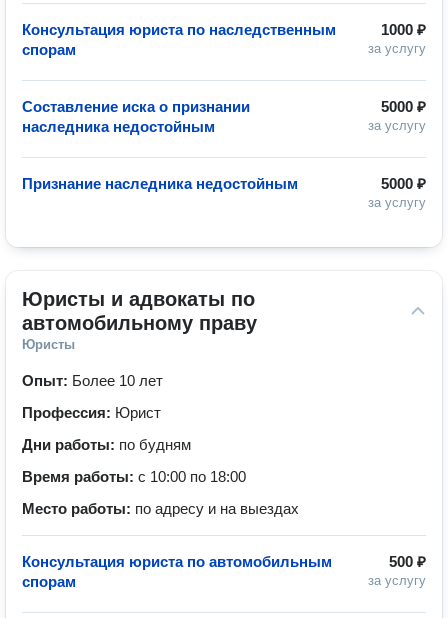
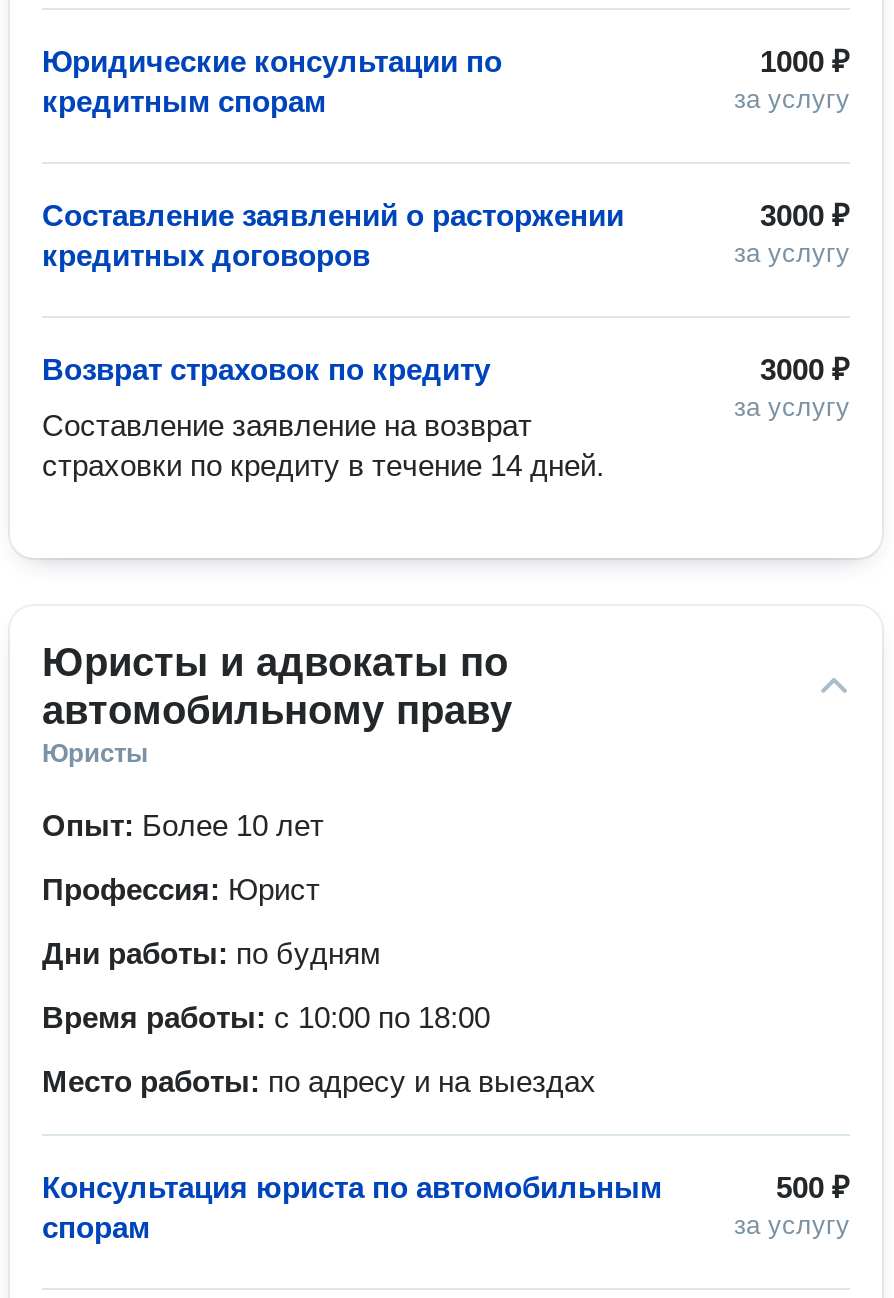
- Консультация юриста по наследственным
- спорам
+ Юридические консультации по
+ кредитным спорам

- Составление иска о признании
- наследника недостойным
+ Составление заявлений о расторжении
+ кредитных договоров

- 5000 ₽
+ 3000 ₽

- Признание наследника недостойным
+ Возврат страховок по кредиту
+ Составление заявление на возврат
+ страховки по кредиту в течение 14 дней.

- 5000 ₽
+ 3000 ₽
